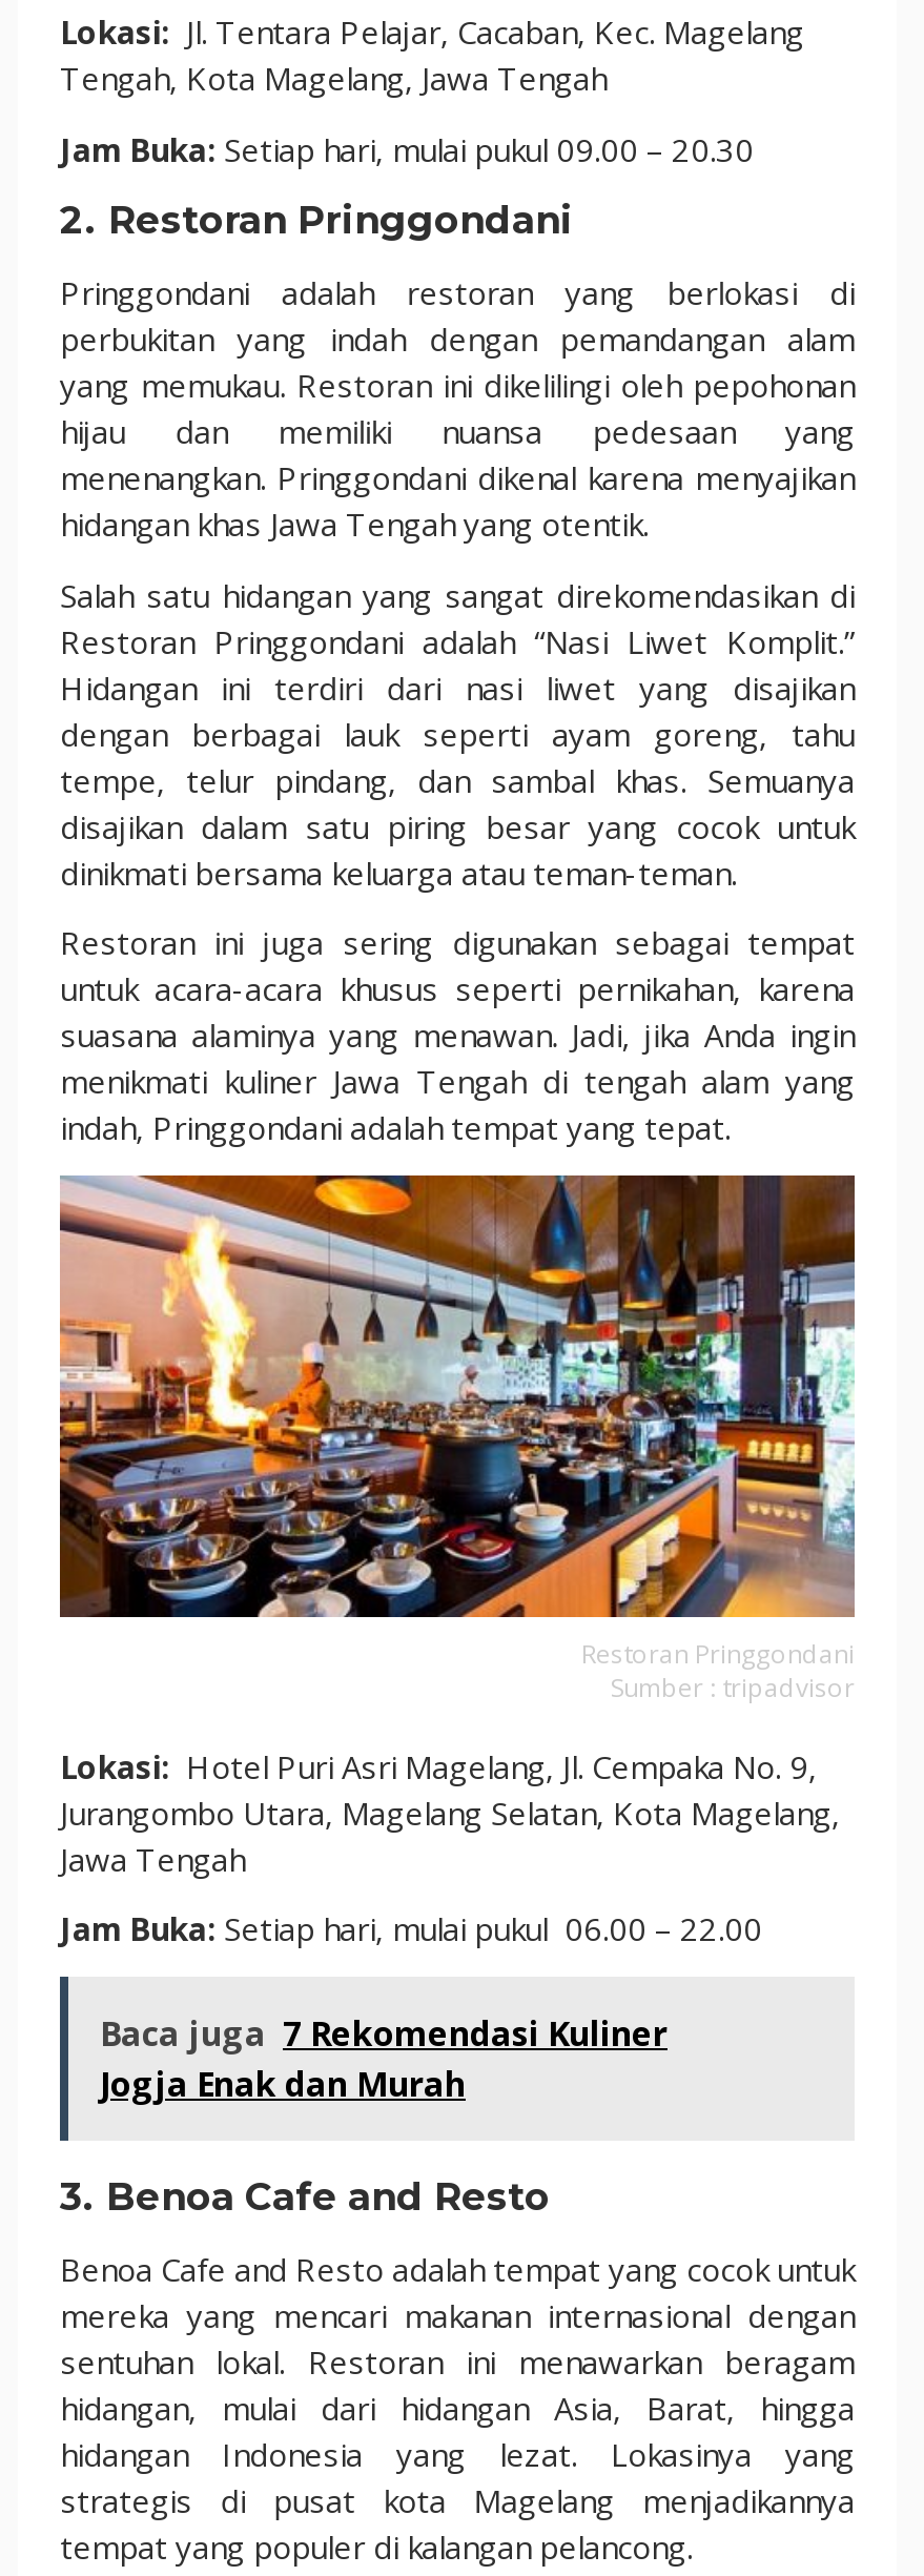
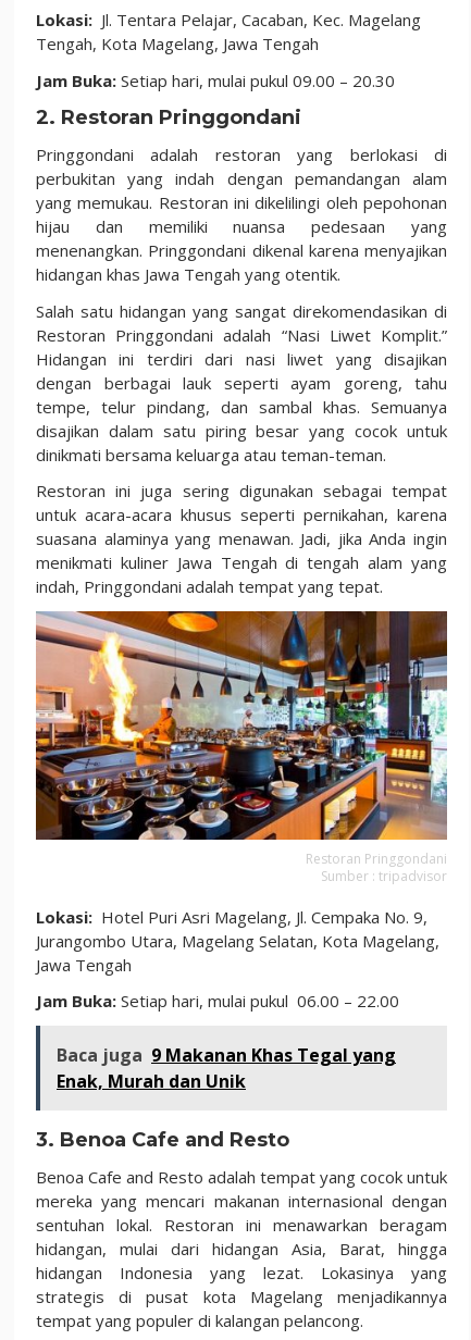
- Baca juga 7 Rekomendasi Kuliner
- Jogja Enak dan Murah
+ Baca juga 9 Makanan Khas Tegal yang
+ Enak, Murah dan Unik
